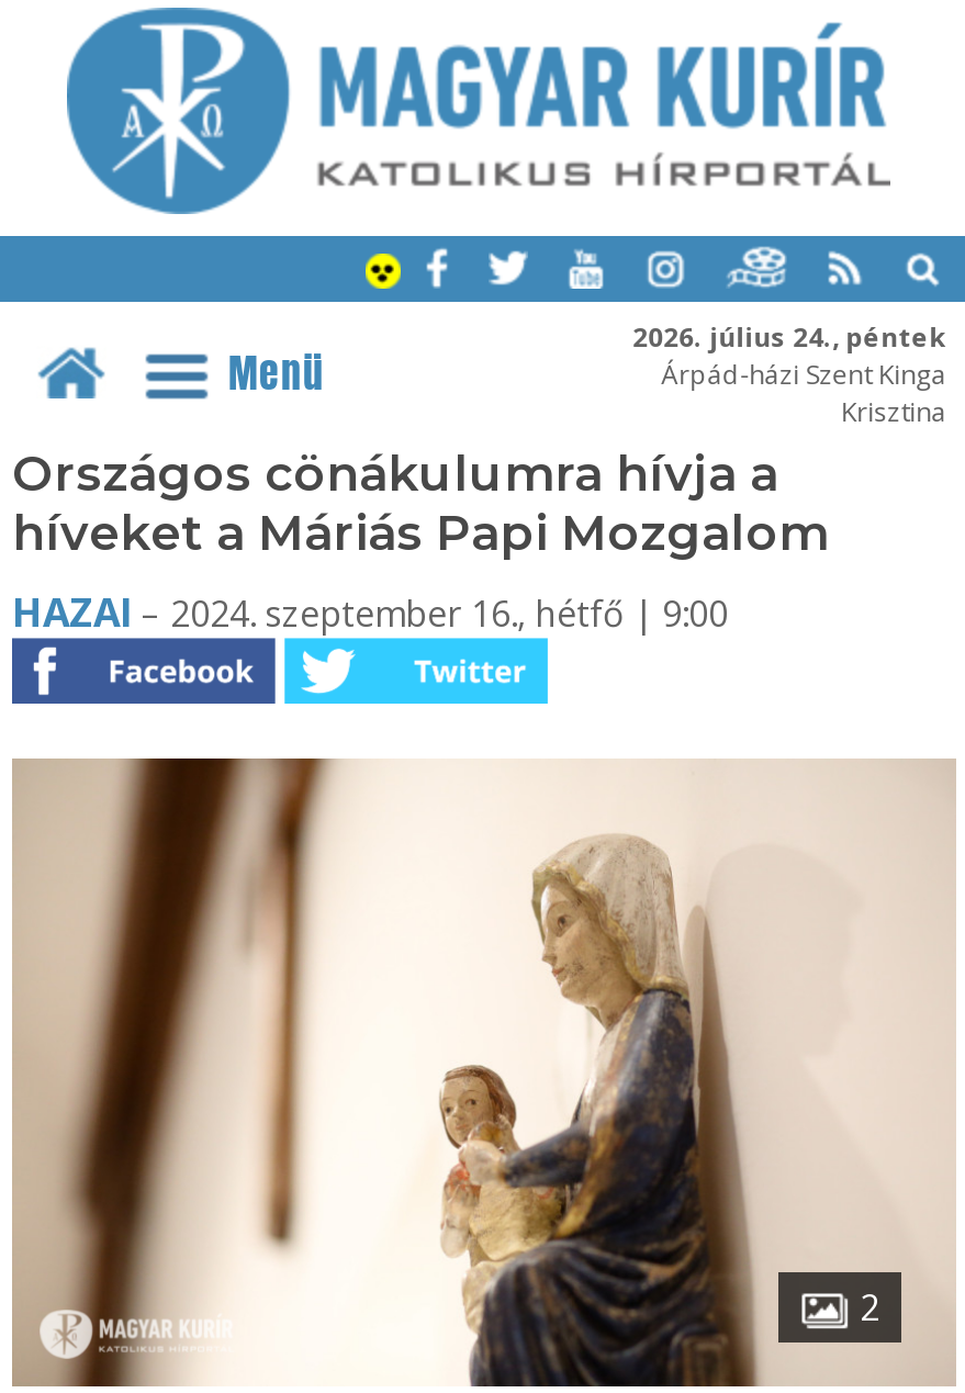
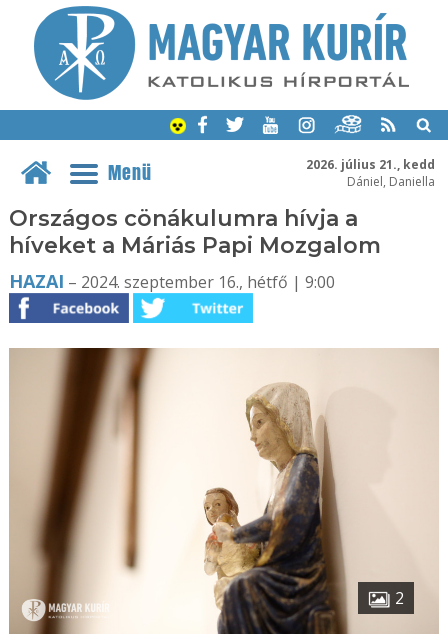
- 2026. július 24., péntek
- Árpád-házi Szent Kinga
- Krisztina
+ 2026. július 21., kedd
+ Dániel, Daniella
